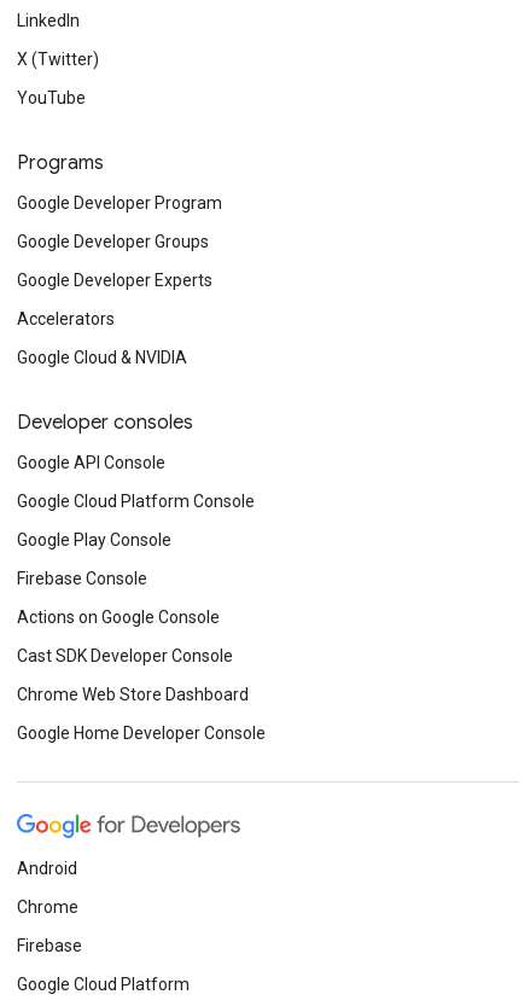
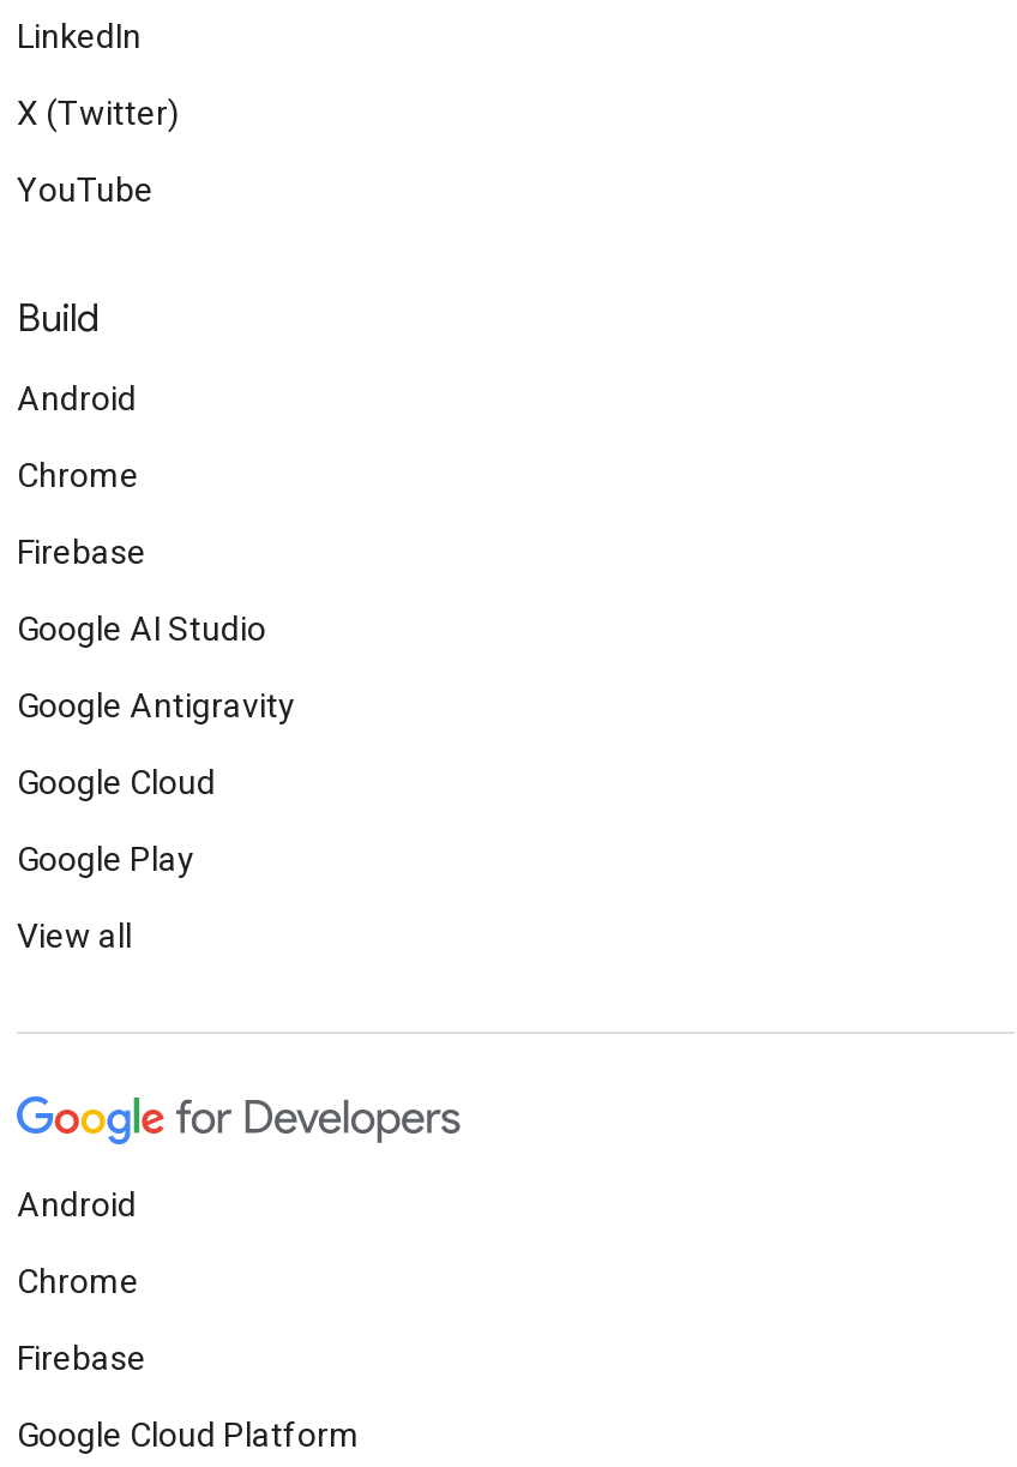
- Programs
- Google Developer Program
- Google Developer Groups
- Google Developer Experts
- Accelerators
- Google Cloud & NVIDIA
- Developer consoles
- Google API Console
- Google Cloud Platform Console
- Google Play Console
- Firebase Console
- Actions on Google Console
- Cast SDK Developer Console
- Chrome Web Store Dashboard
- Google Home Developer Console
+ Build
+ Android
+ Chrome
+ Firebase
+ Google AI Studio
+ Google Antigravity
+ Google Cloud
+ Google Play
+ View all
